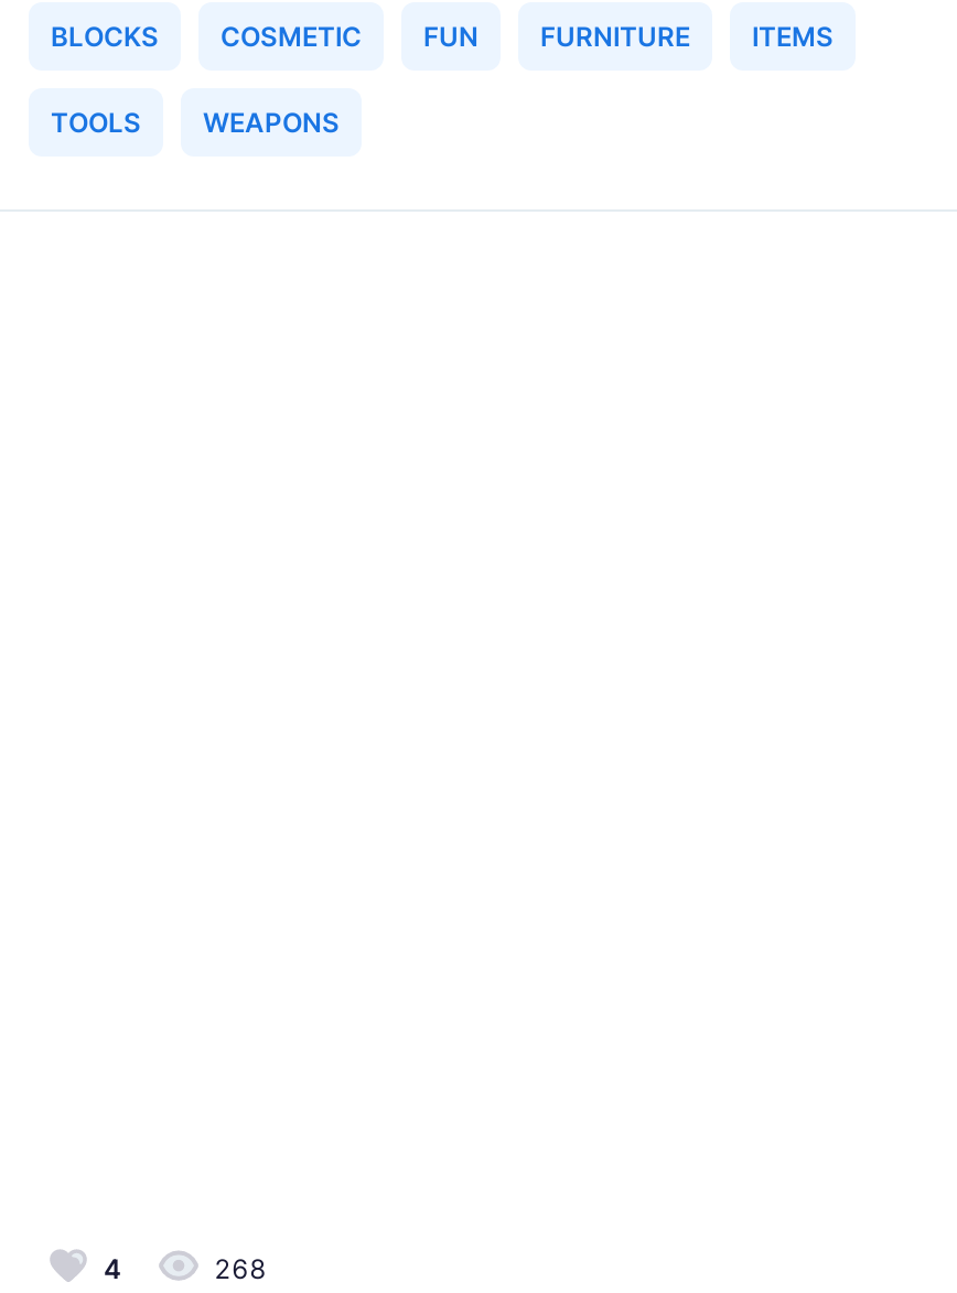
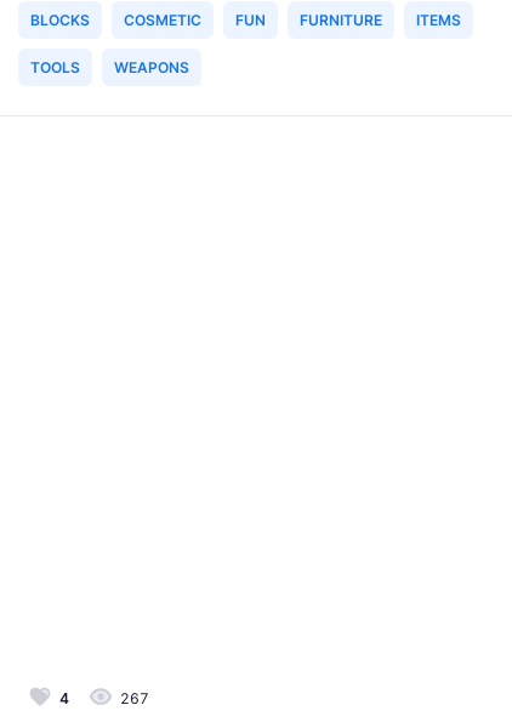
- 268
+ 267
